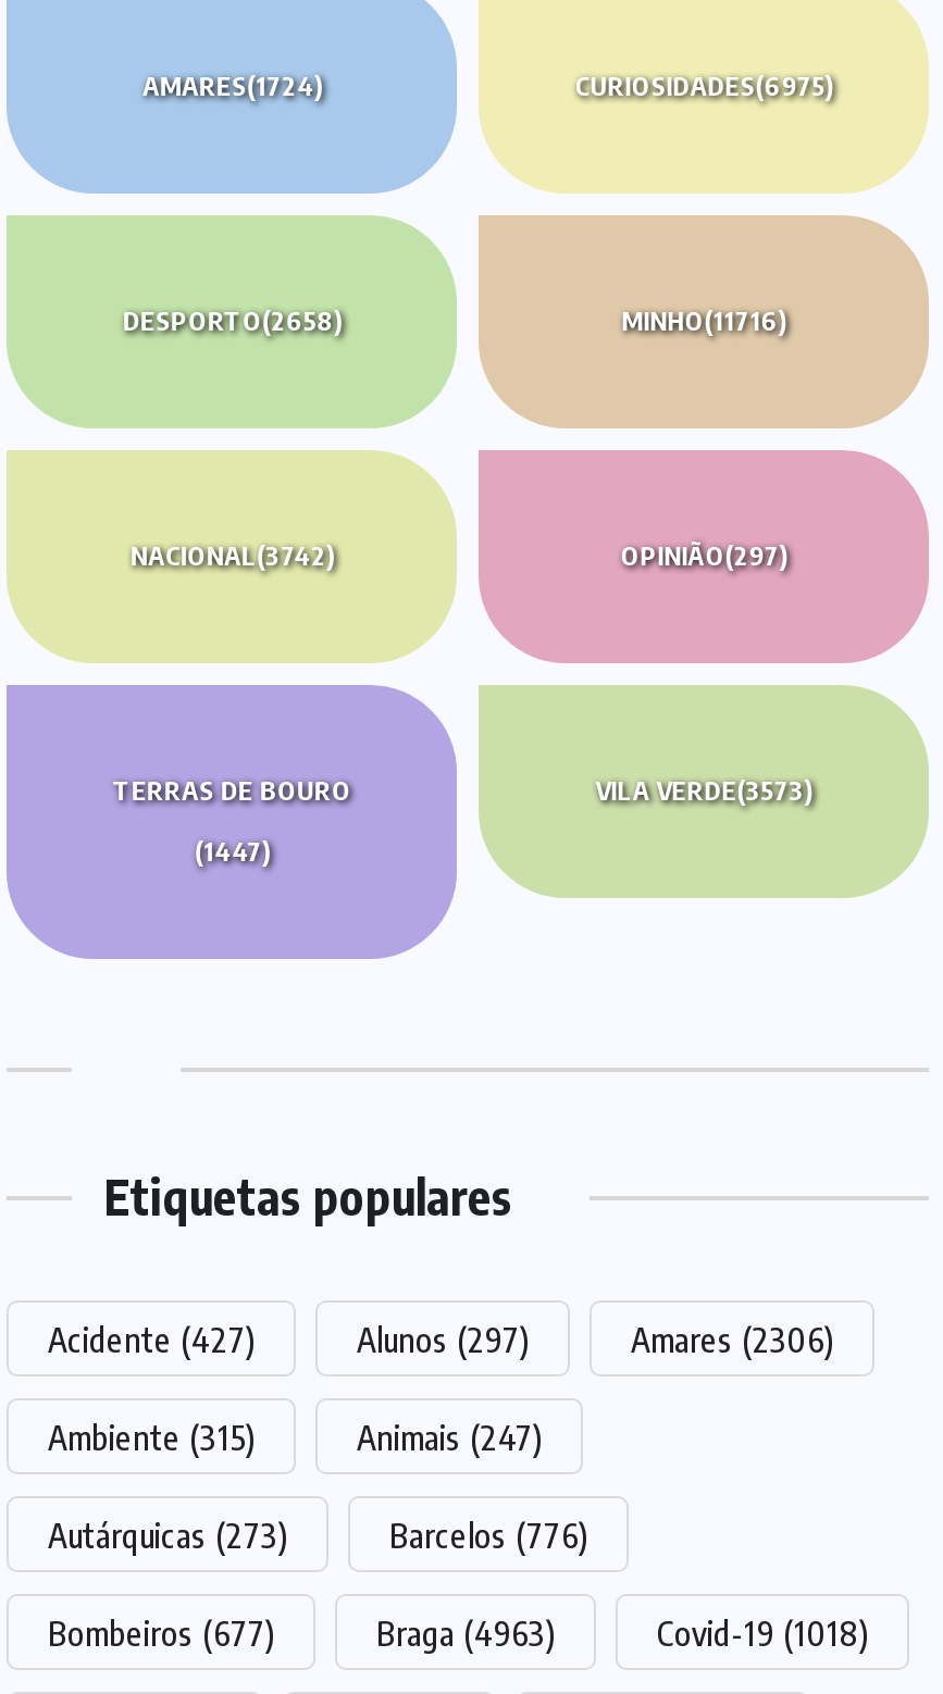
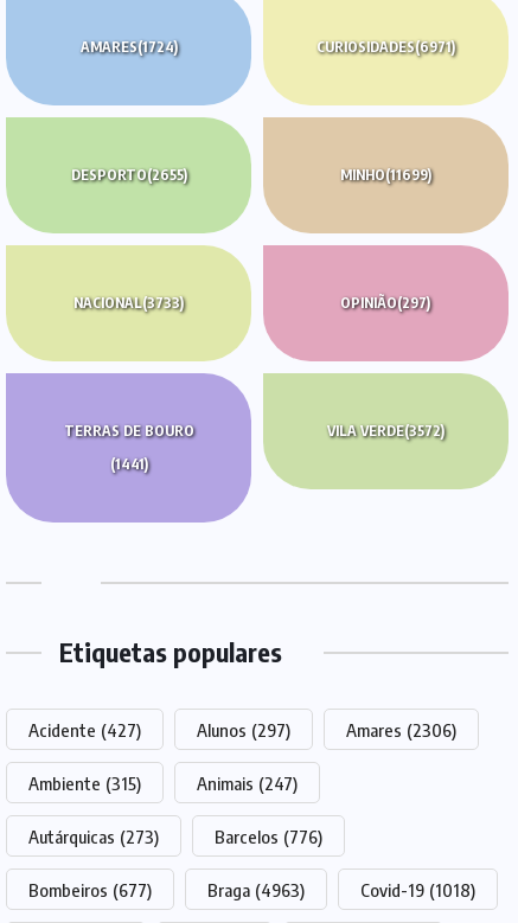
- CURIOSIDADES(6975)
+ CURIOSIDADES(6971)

- DESPORTO(2658)
+ DESPORTO(2655)

- MINHO(11716)
+ MINHO(11699)

- NACIONAL(3742)
+ NACIONAL(3733)

- VILA VERDE(3573)
+ VILA VERDE(3572)

- (1447)
+ (1441)
